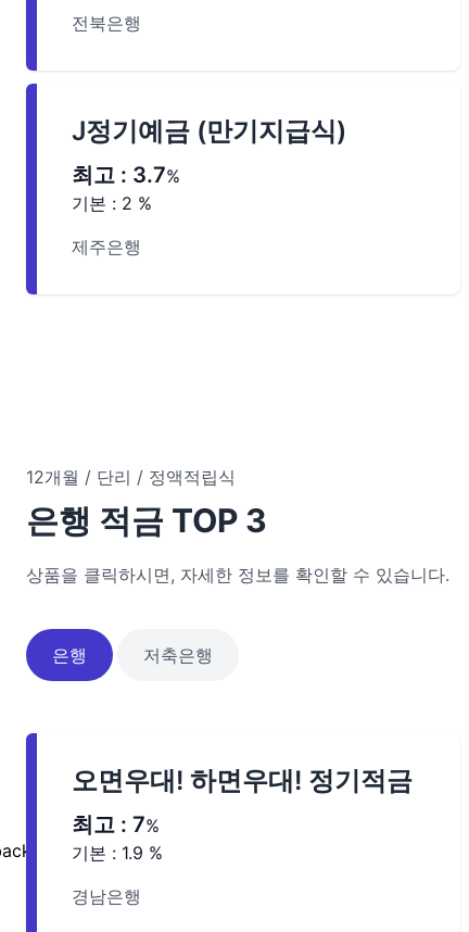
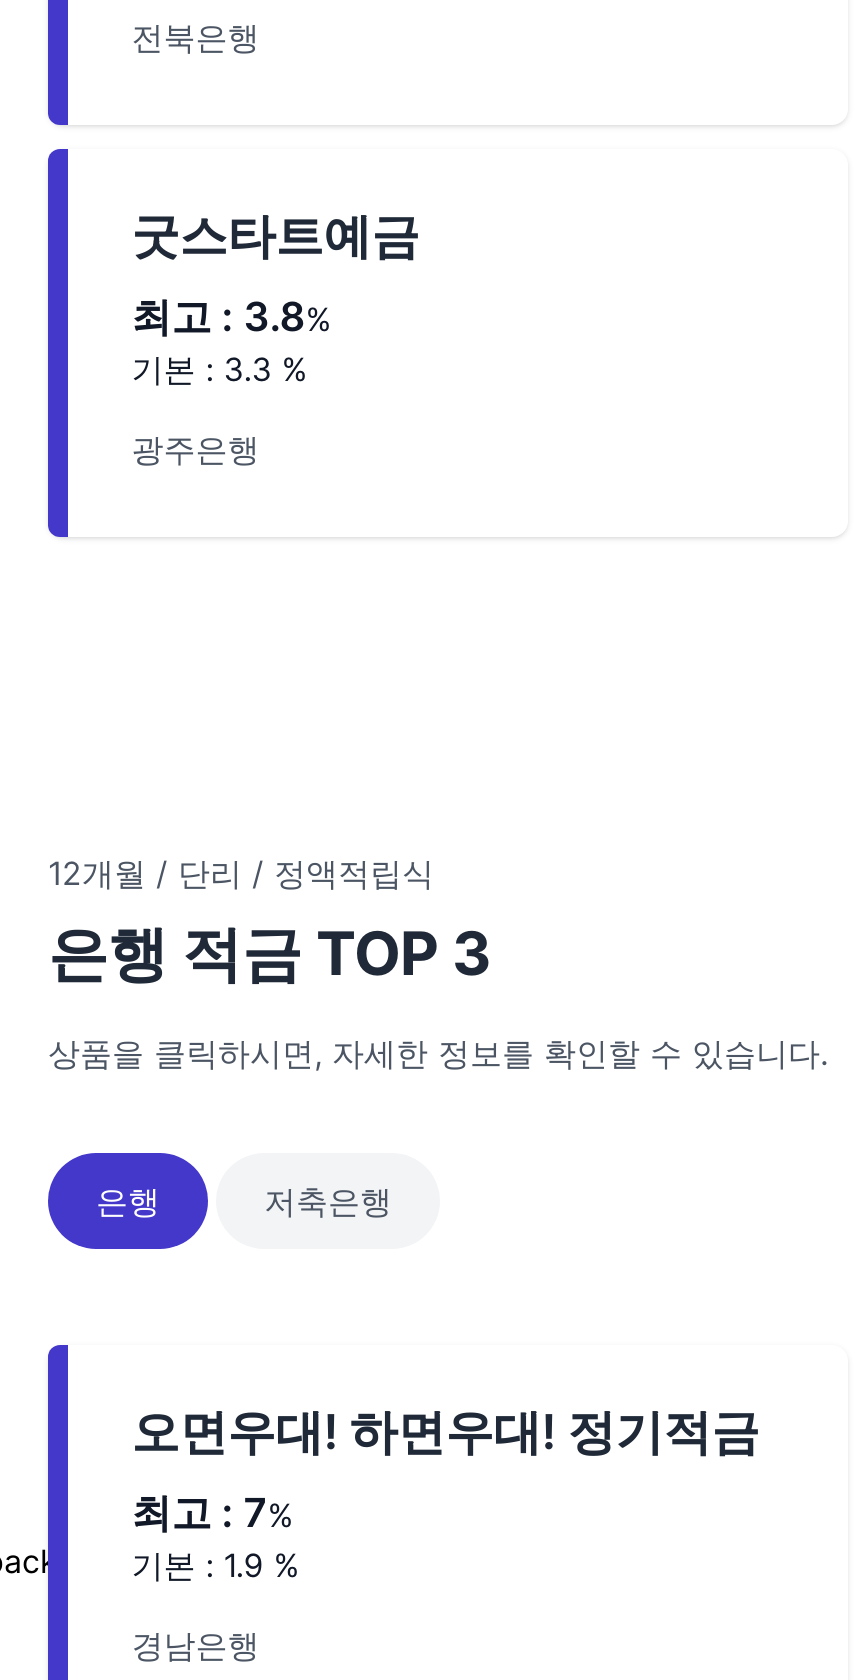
- J정기예금 (만기지급식)
+ 굿스타트예금

- 최고 : 3.7%
- 기본 : 2%
+ 최고 : 3.8%
+ 기본 : 3.3%

- 제주은행
+ 광주은행
